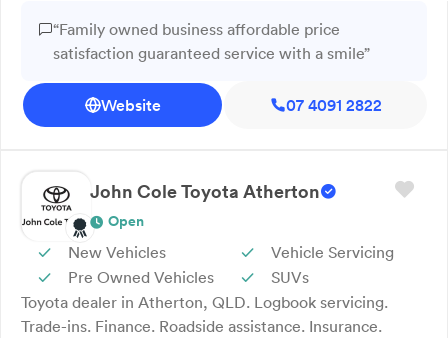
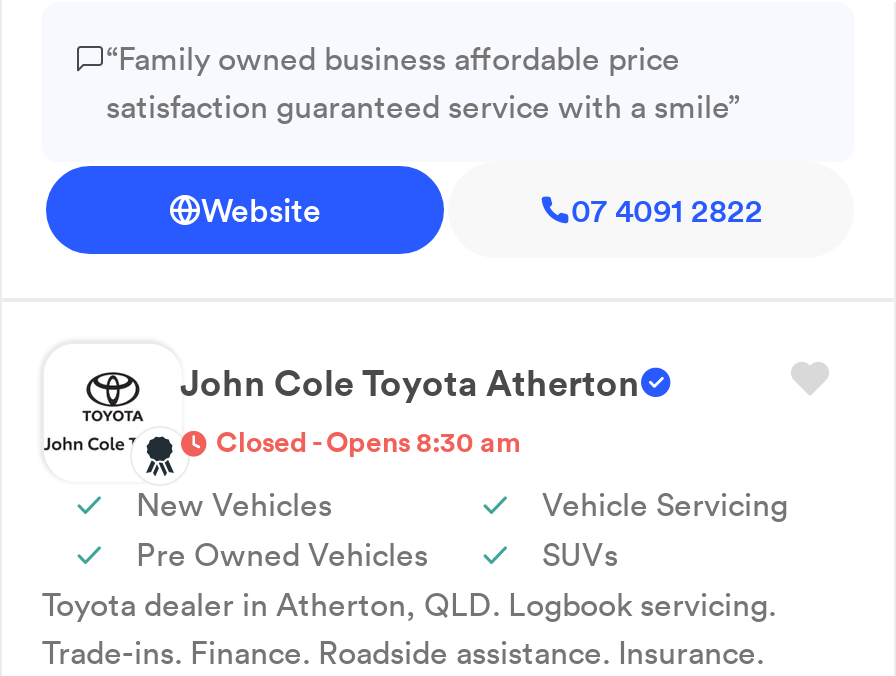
- Open
+ Closed - Opens 8:30 am
